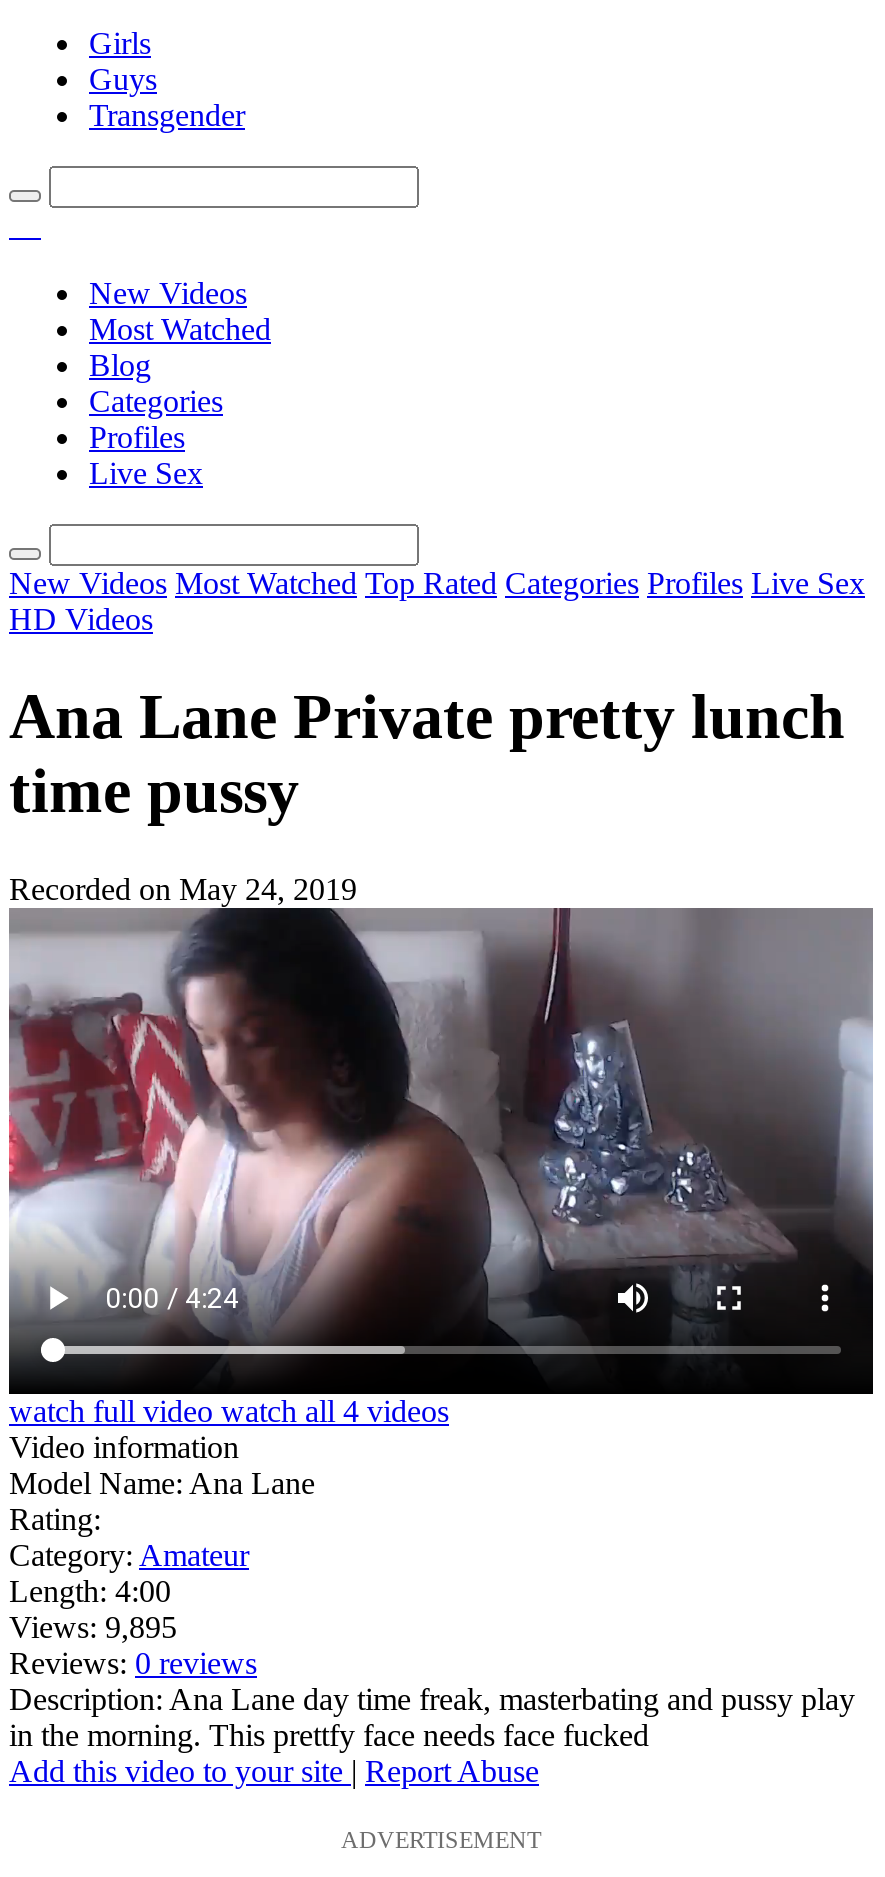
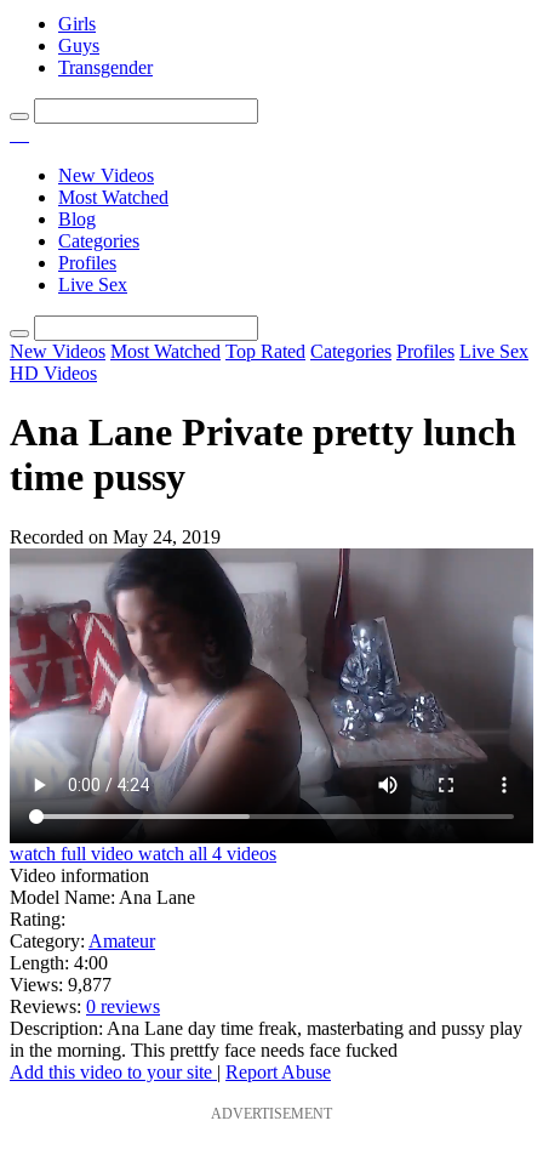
- Views: 9,895
+ Views: 9,877
